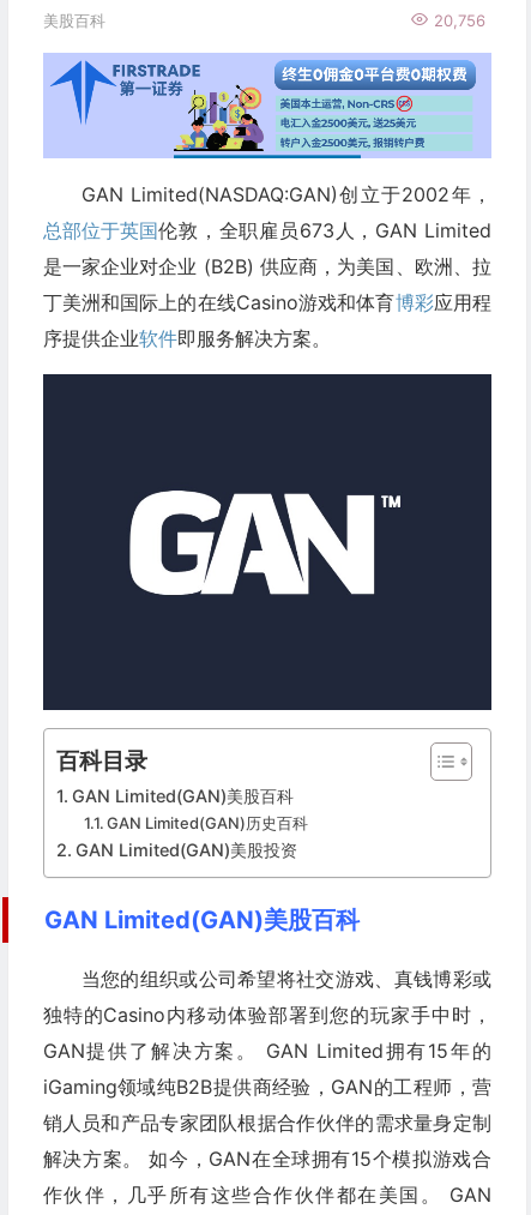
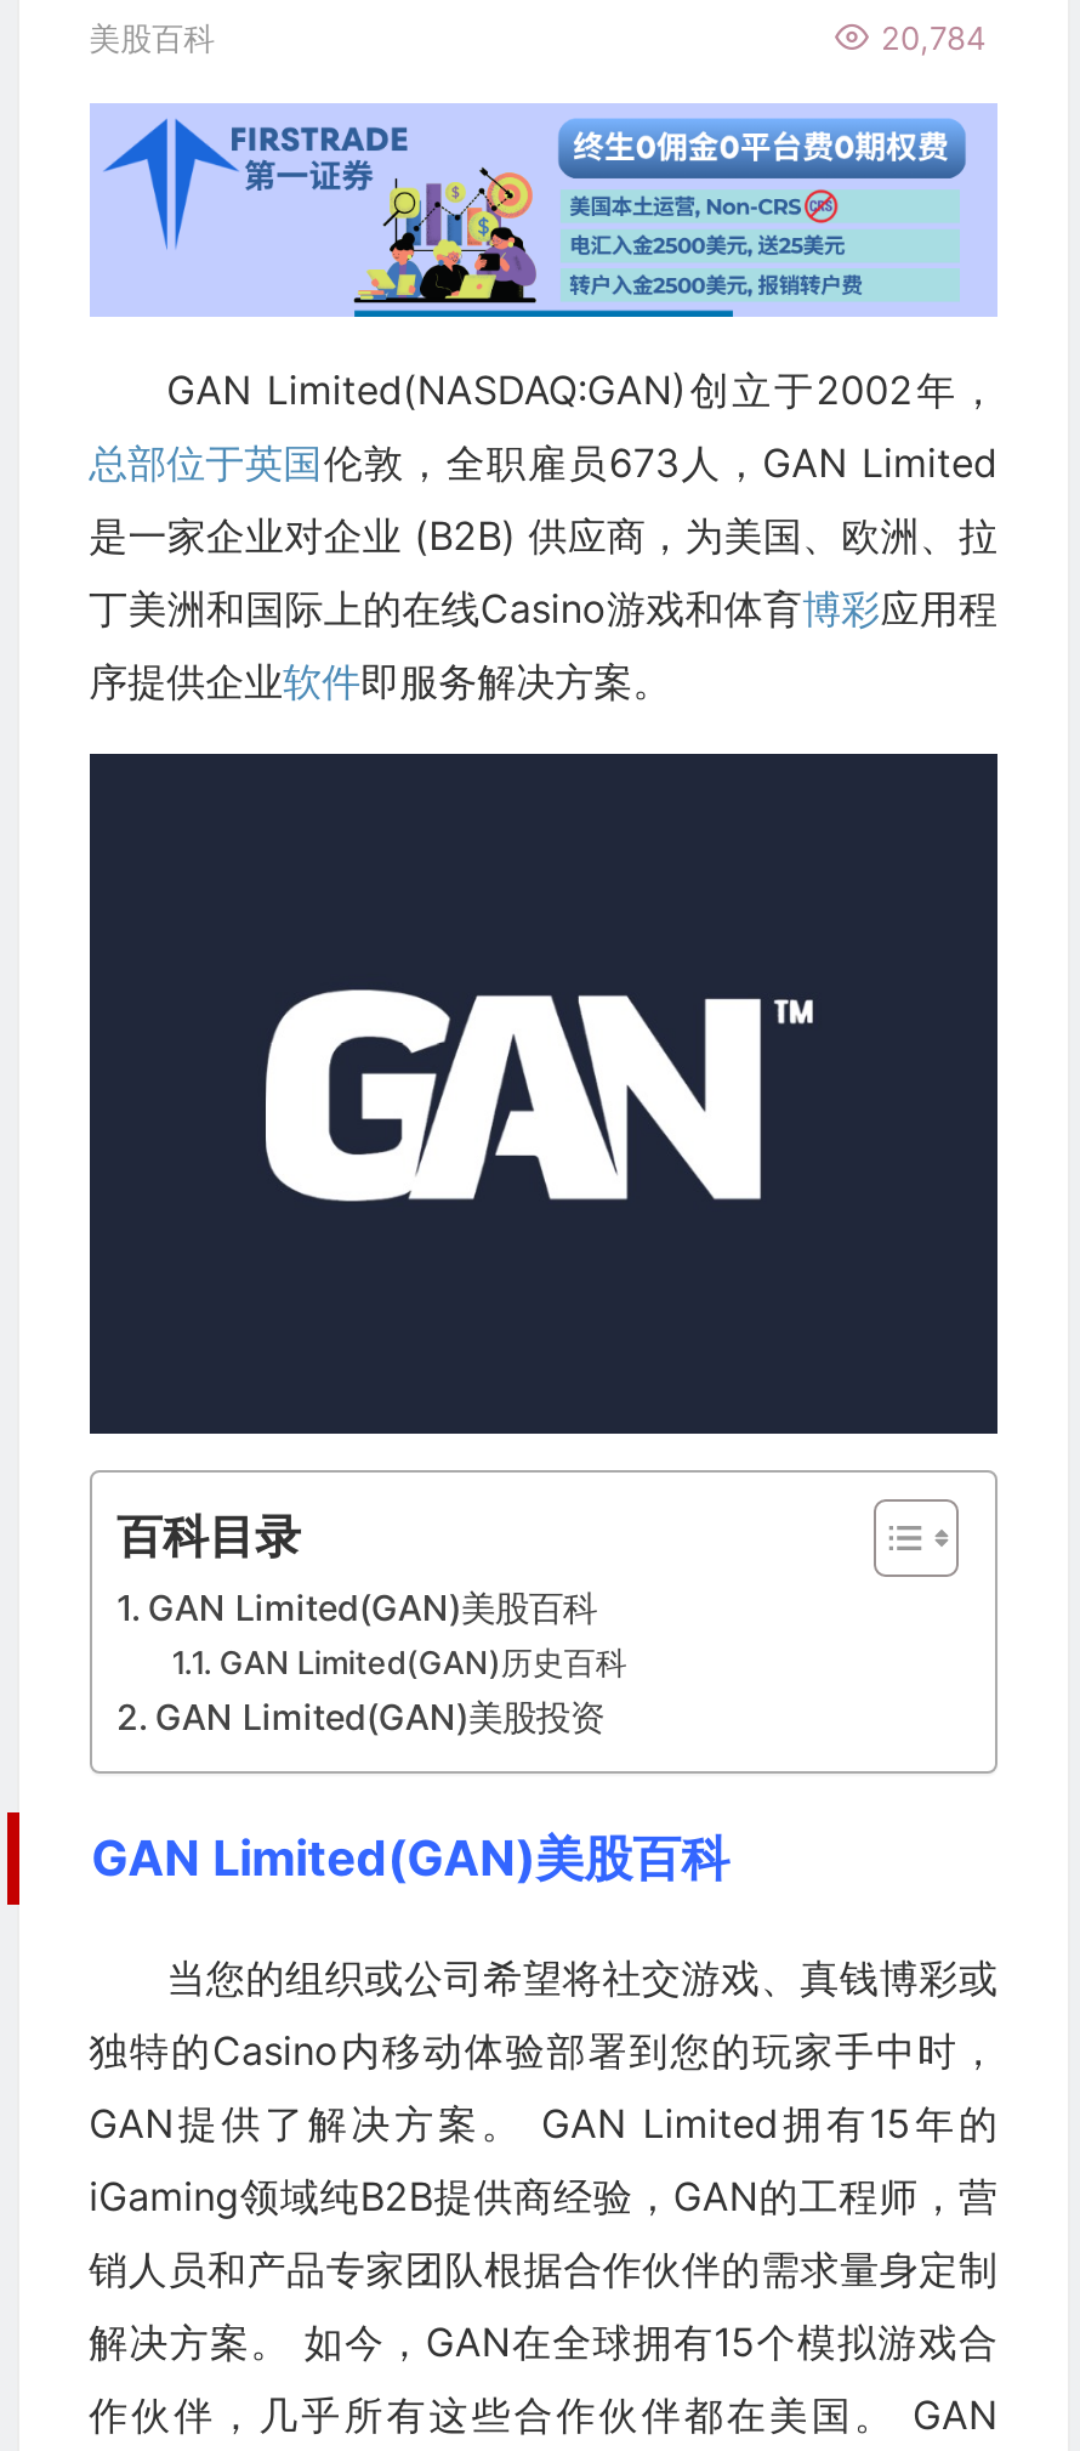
- 20,756
+ 20,784
